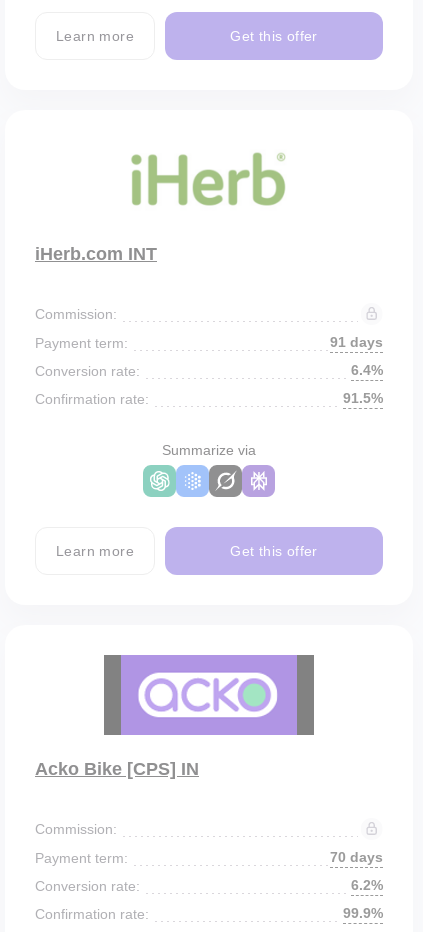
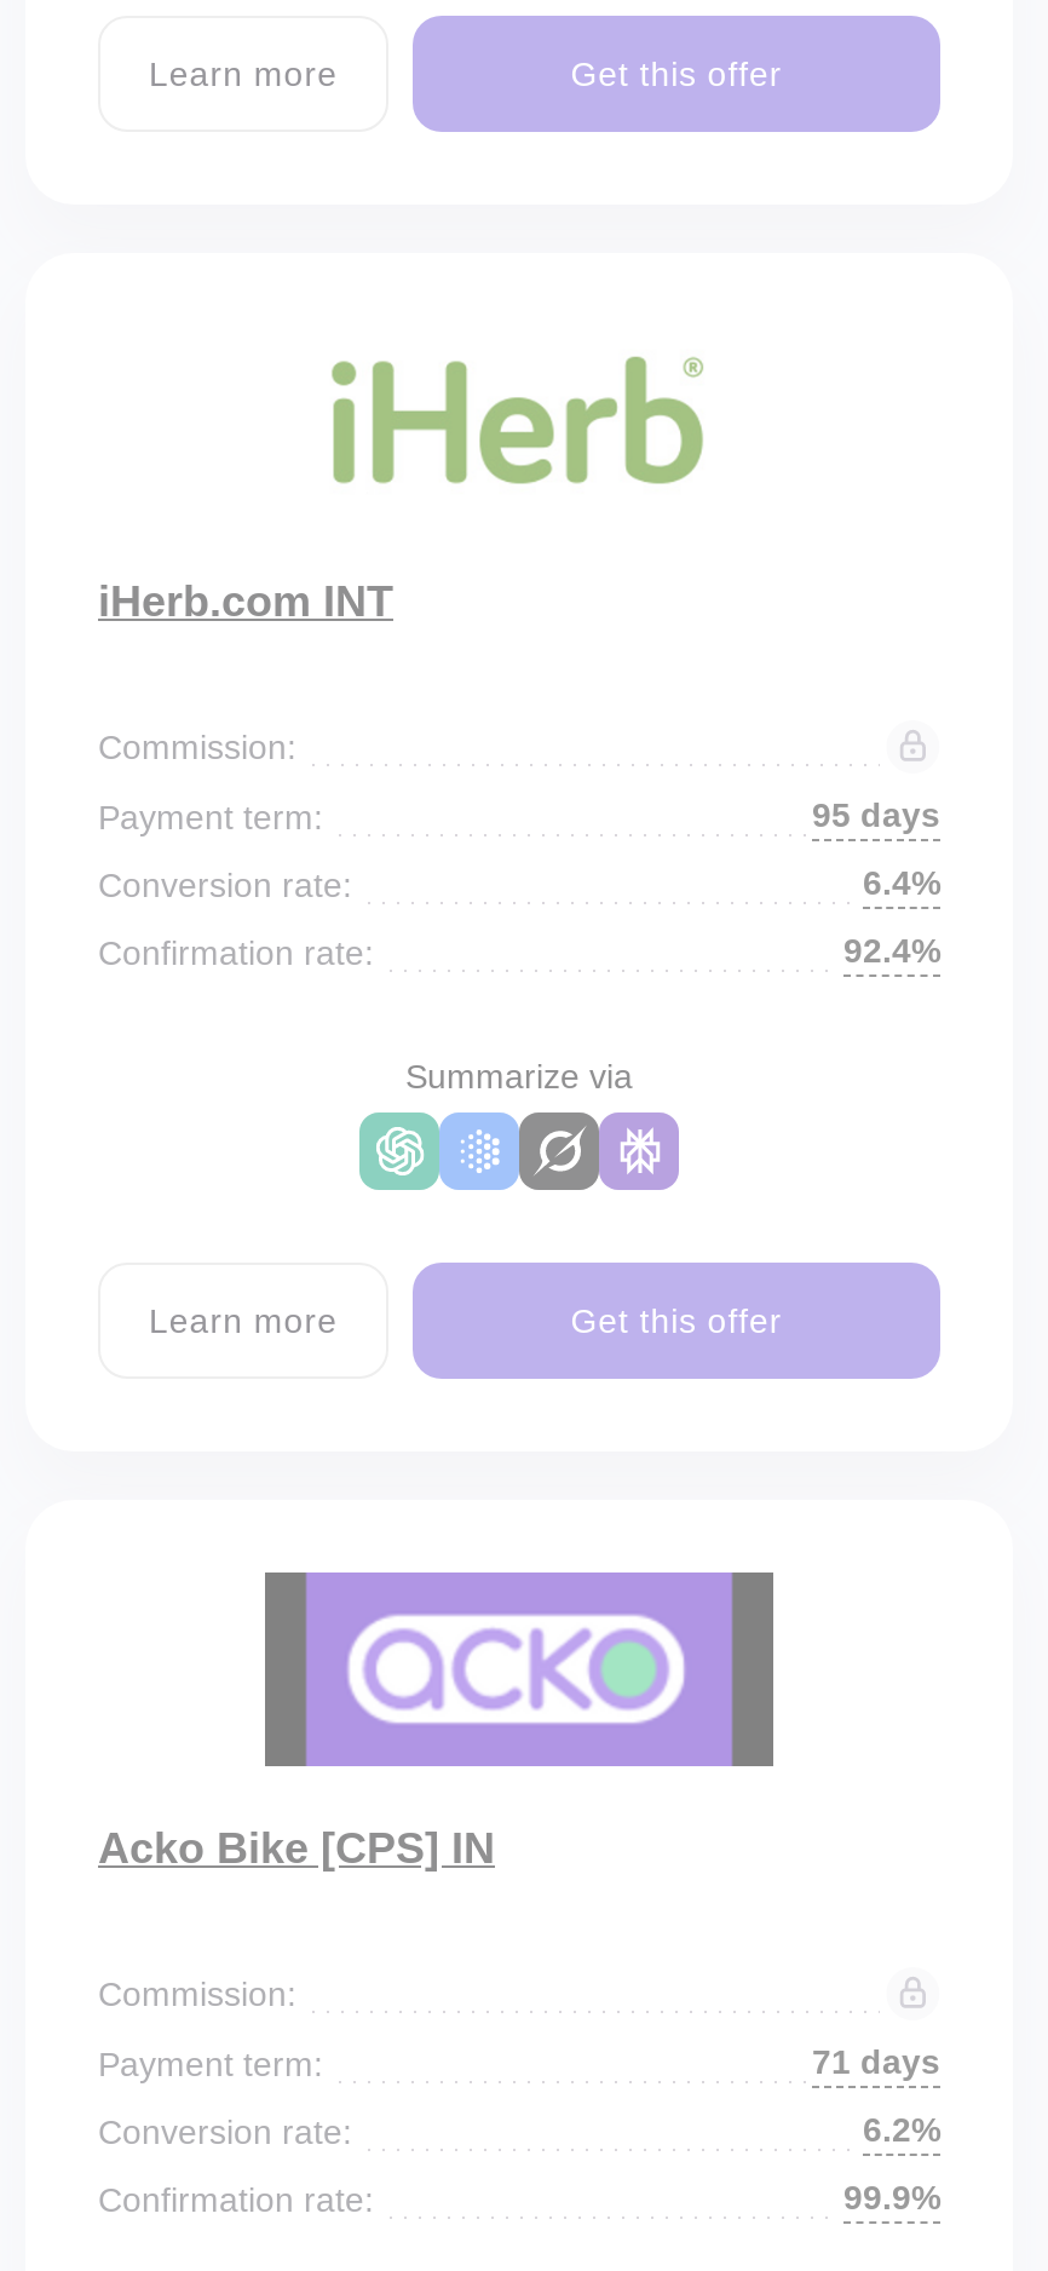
- 91 days
+ 95 days

- 91.5%
+ 92.4%

- 70 days
+ 71 days
